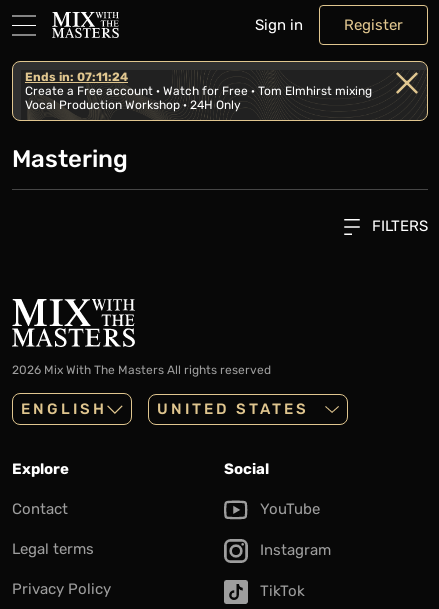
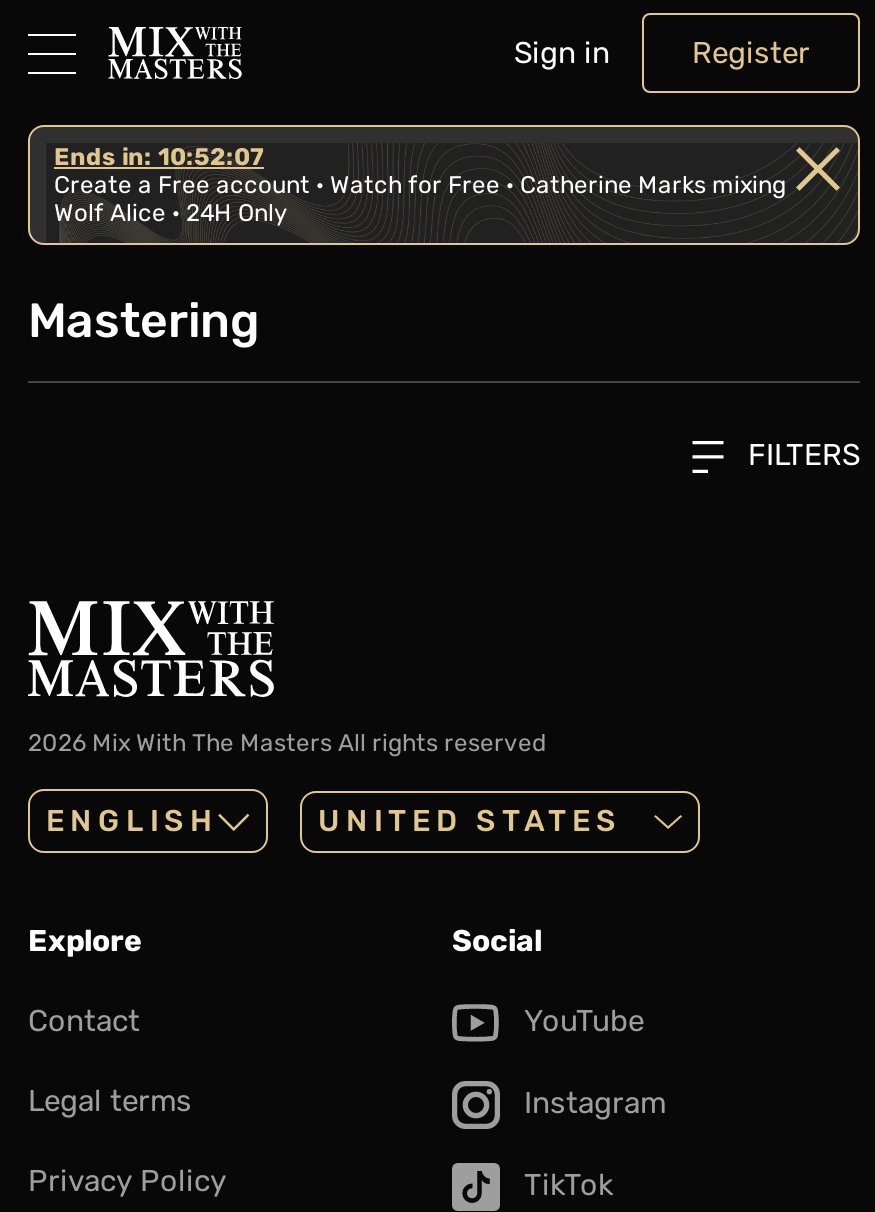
- Ends in: 07:11:24
- Create a Free account · Watch for Free · Tom Elmhirst mixing
- Vocal Production Workshop · 24H Only
+ Ends in: 10:52:07
+ Create a Free account · Watch for Free · Catherine Marks mixing
+ Wolf Alice · 24H Only
